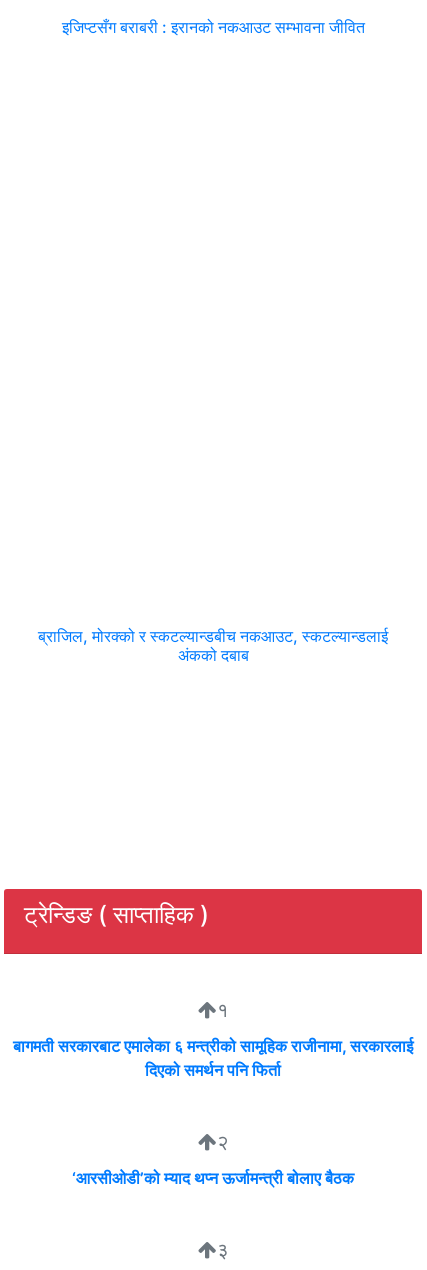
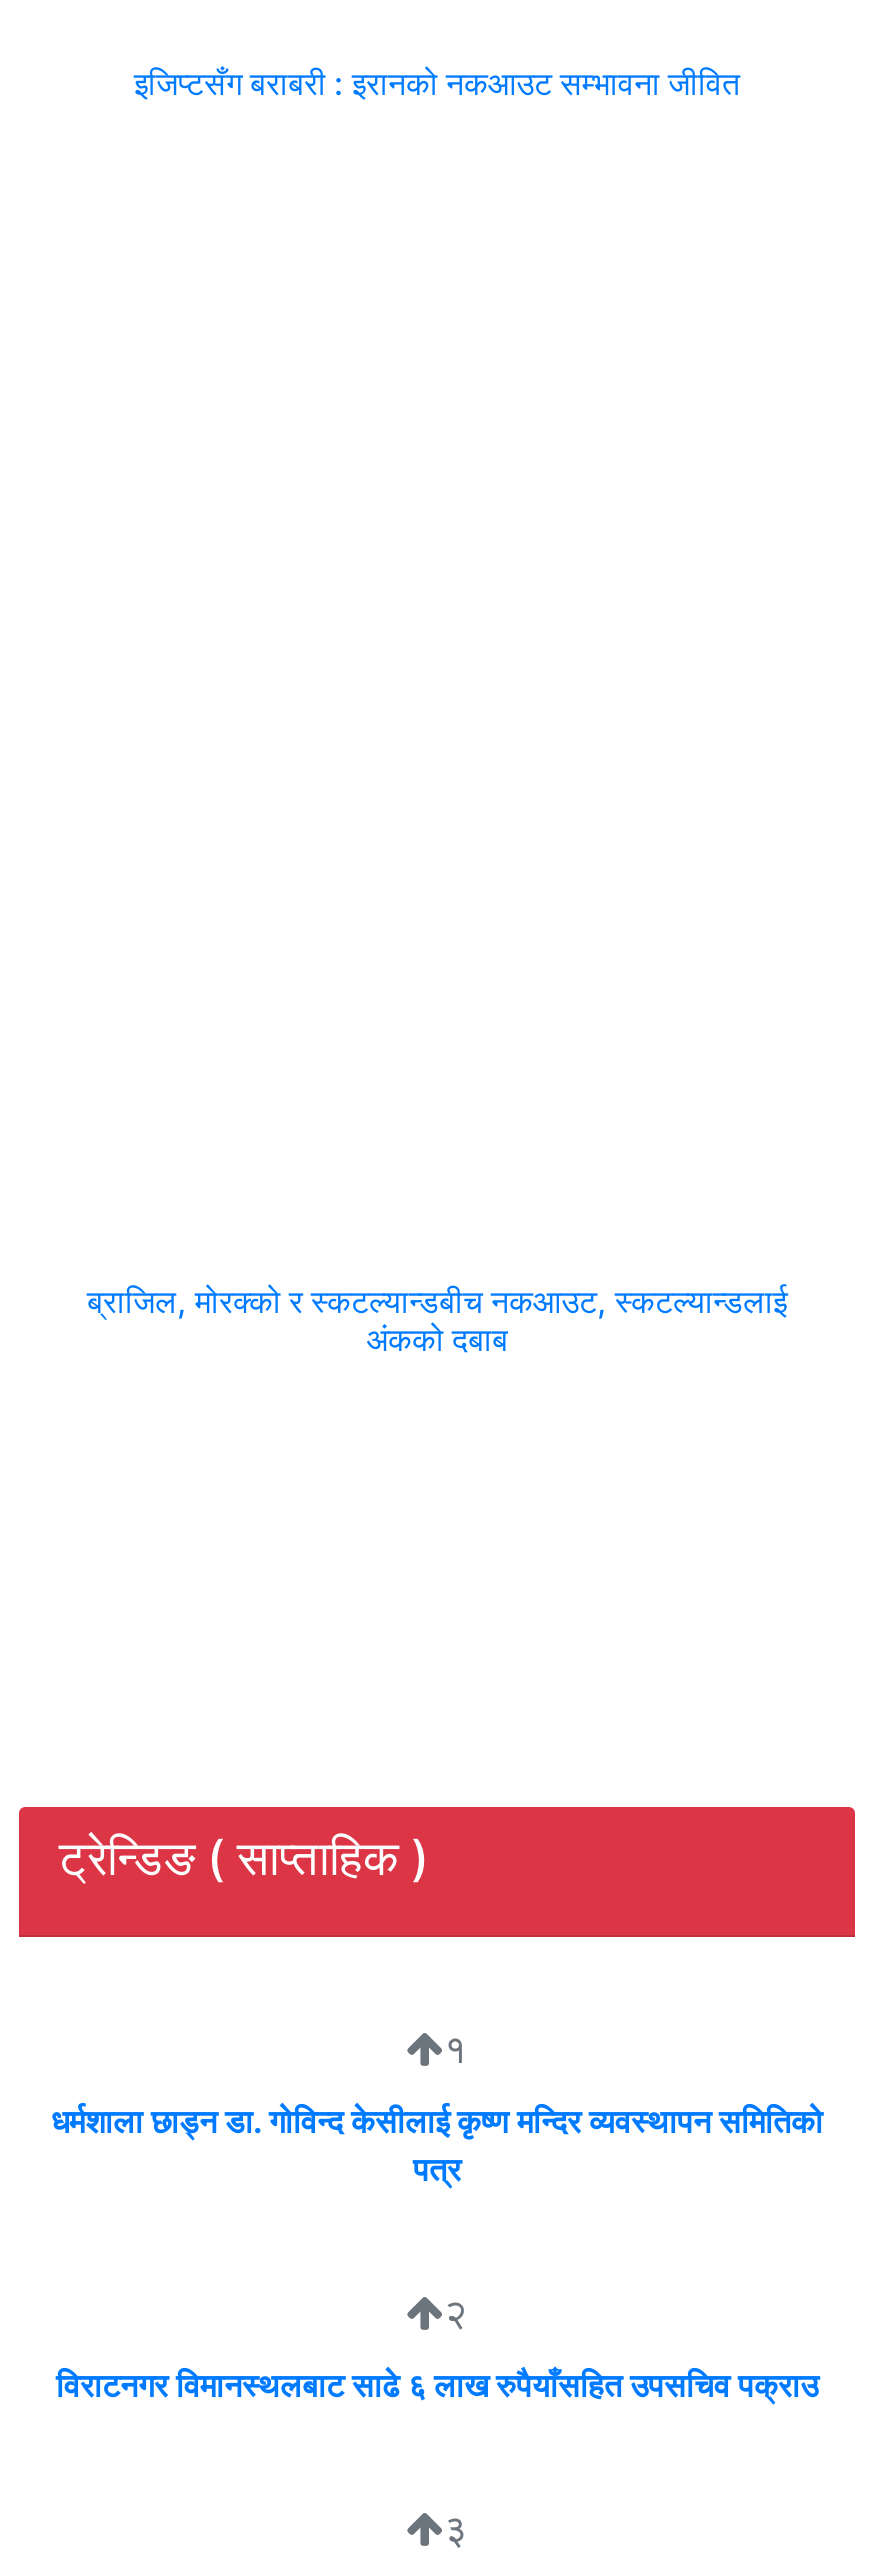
- बागमती सरकारबाट एमालेका ६ मन्त्रीको सामूहिक राजीनामा, सरकारलाई
- दिएको समर्थन पनि फिर्ता
+ धर्मशाला छाड्न डा. गोविन्द केसीलाई कृष्ण मन्दिर व्यवस्थापन समितिको
+ पत्र

- ‘आरसीओडी’को म्याद थप्न ऊर्जामन्त्री बोलाए बैठक
+ विराटनगर विमानस्थलबाट साढे ६ लाख रुपैयाँसहित उपसचिव पक्राउ
